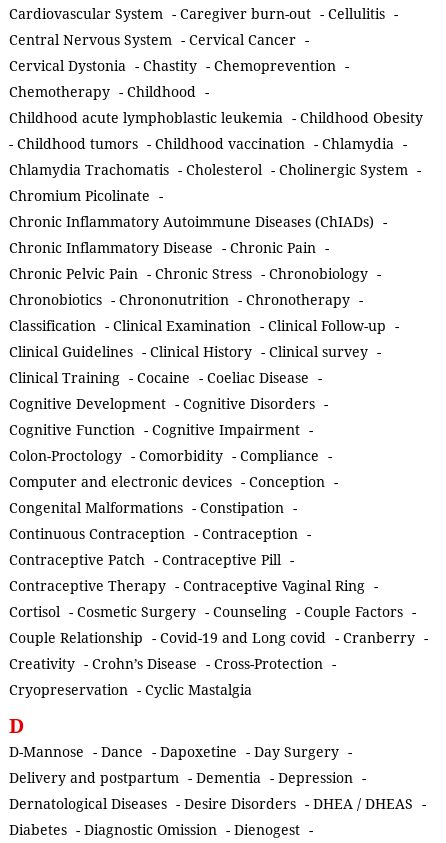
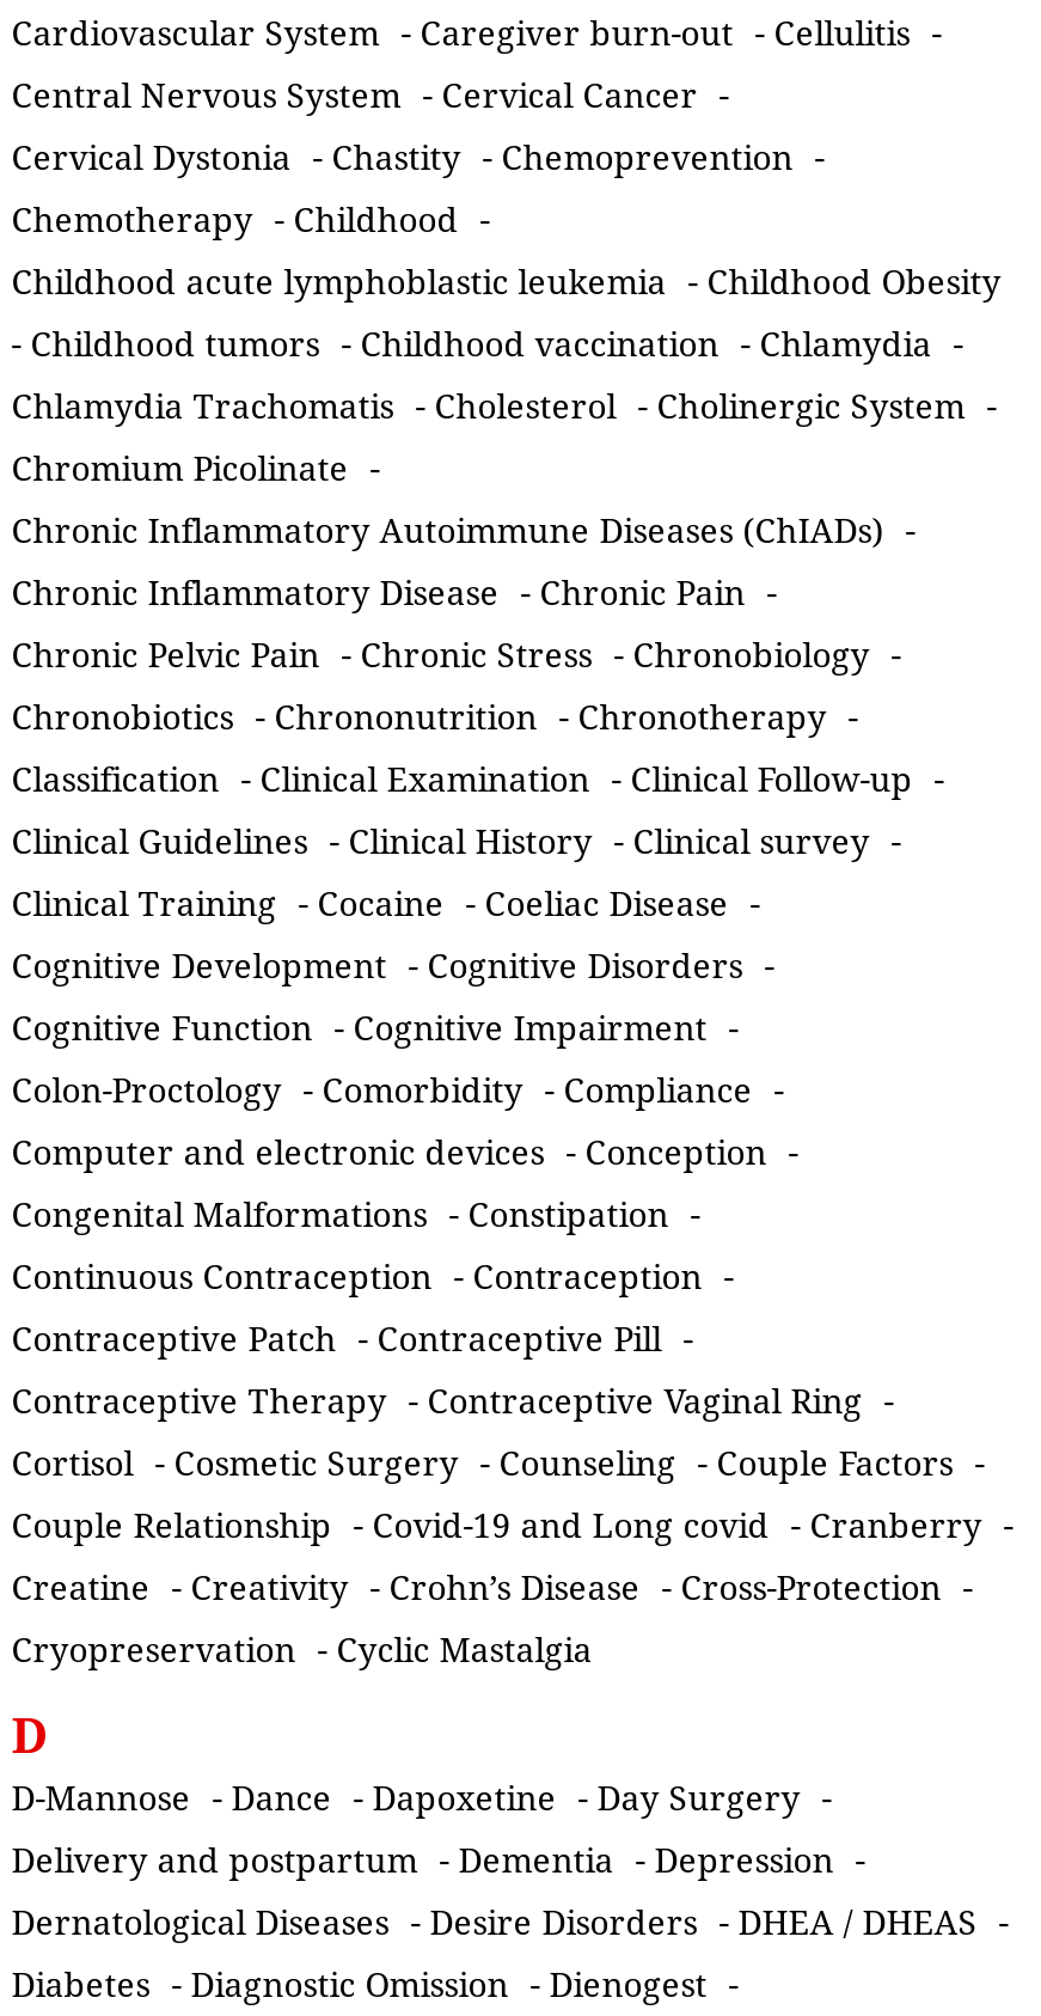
- Creativity - Crohn’s Disease - Cross-Protection -
+ Creatine - Creativity - Crohn’s Disease - Cross-Protection -
